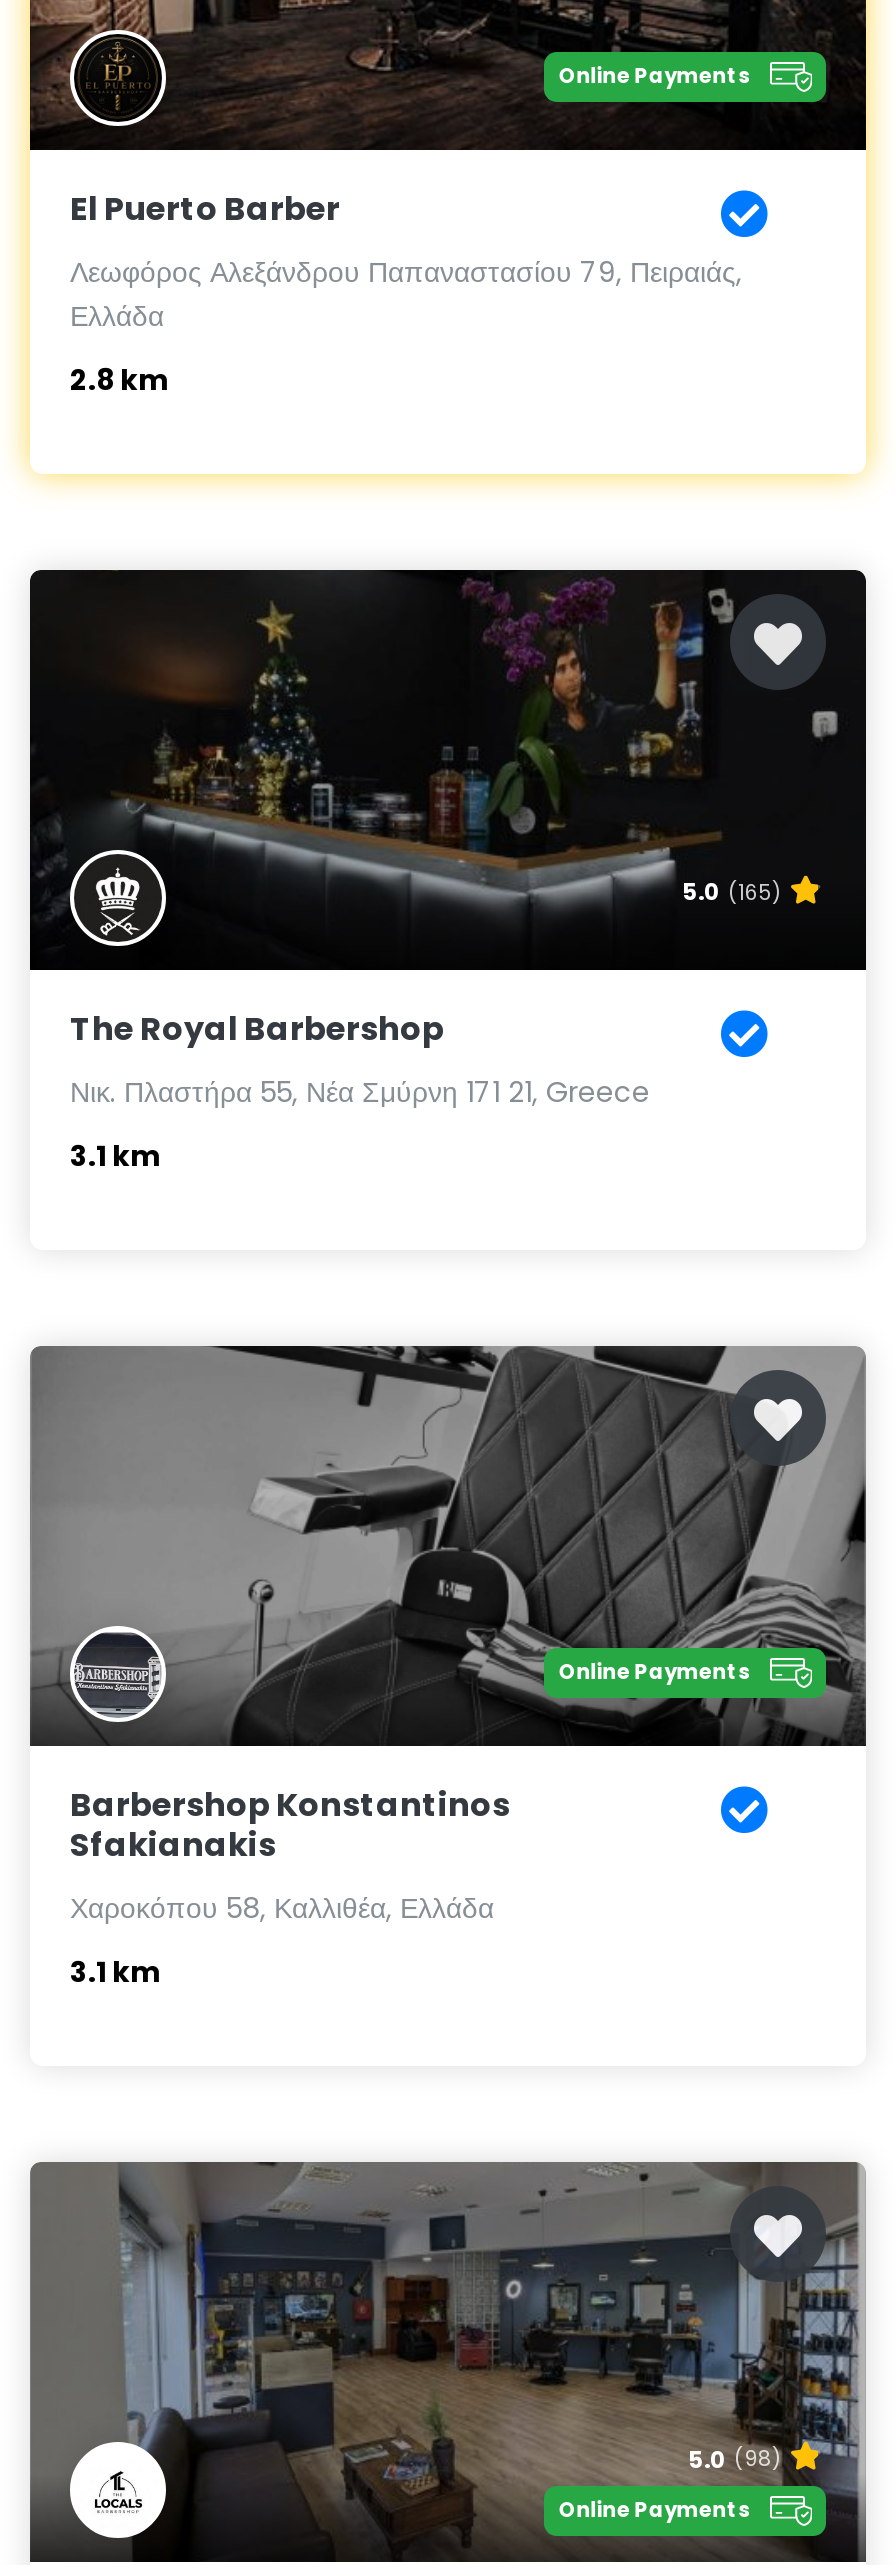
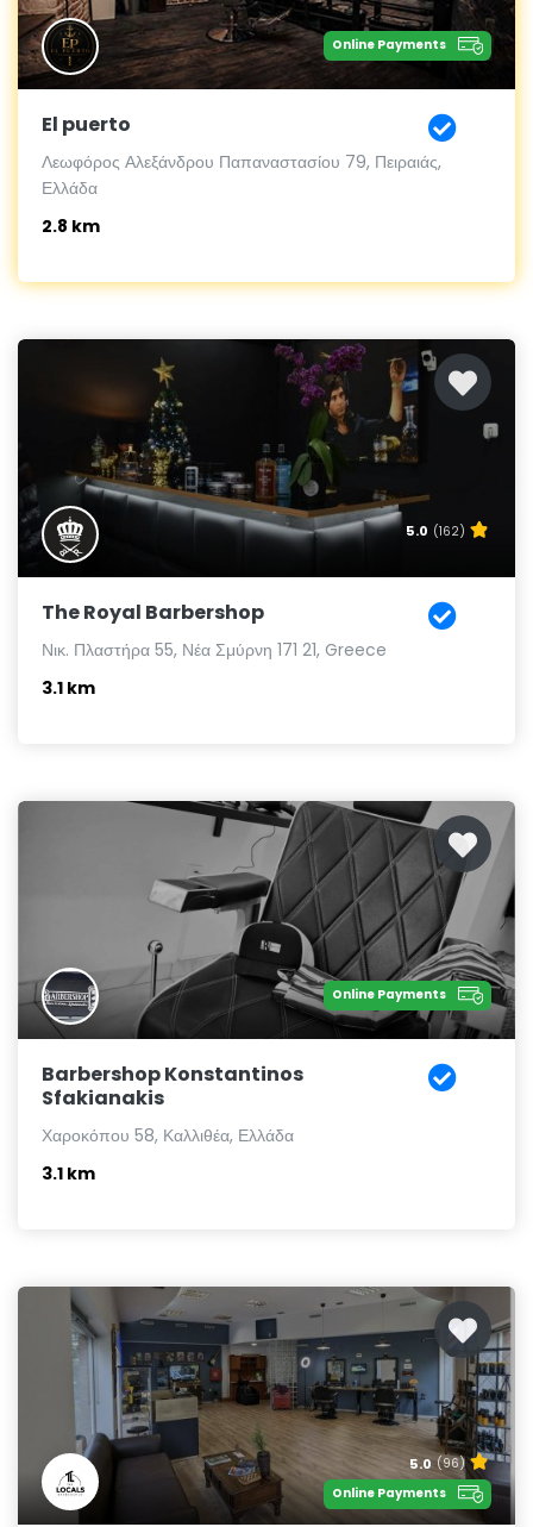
- El Puerto Barber
+ El puerto

- 5.0 (165)
+ 5.0 (162)

- 5.0 (98)
+ 5.0 (96)
